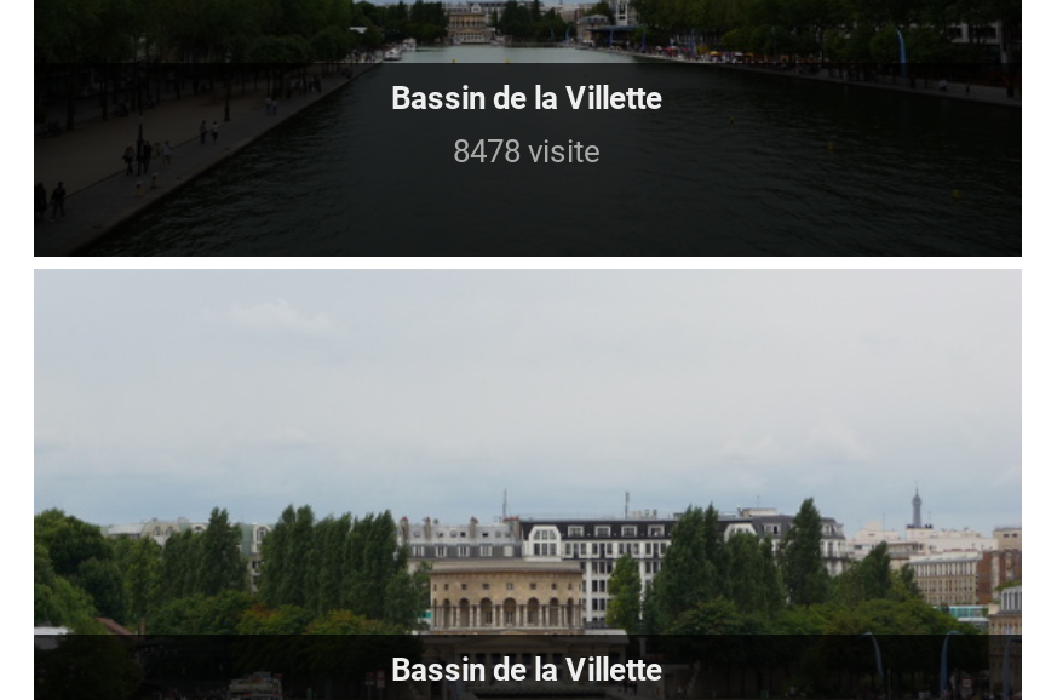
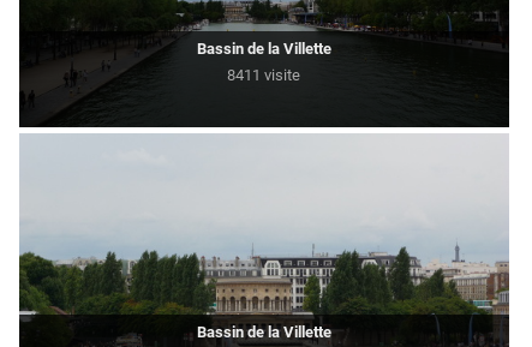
- 8478 visite
+ 8411 visite
